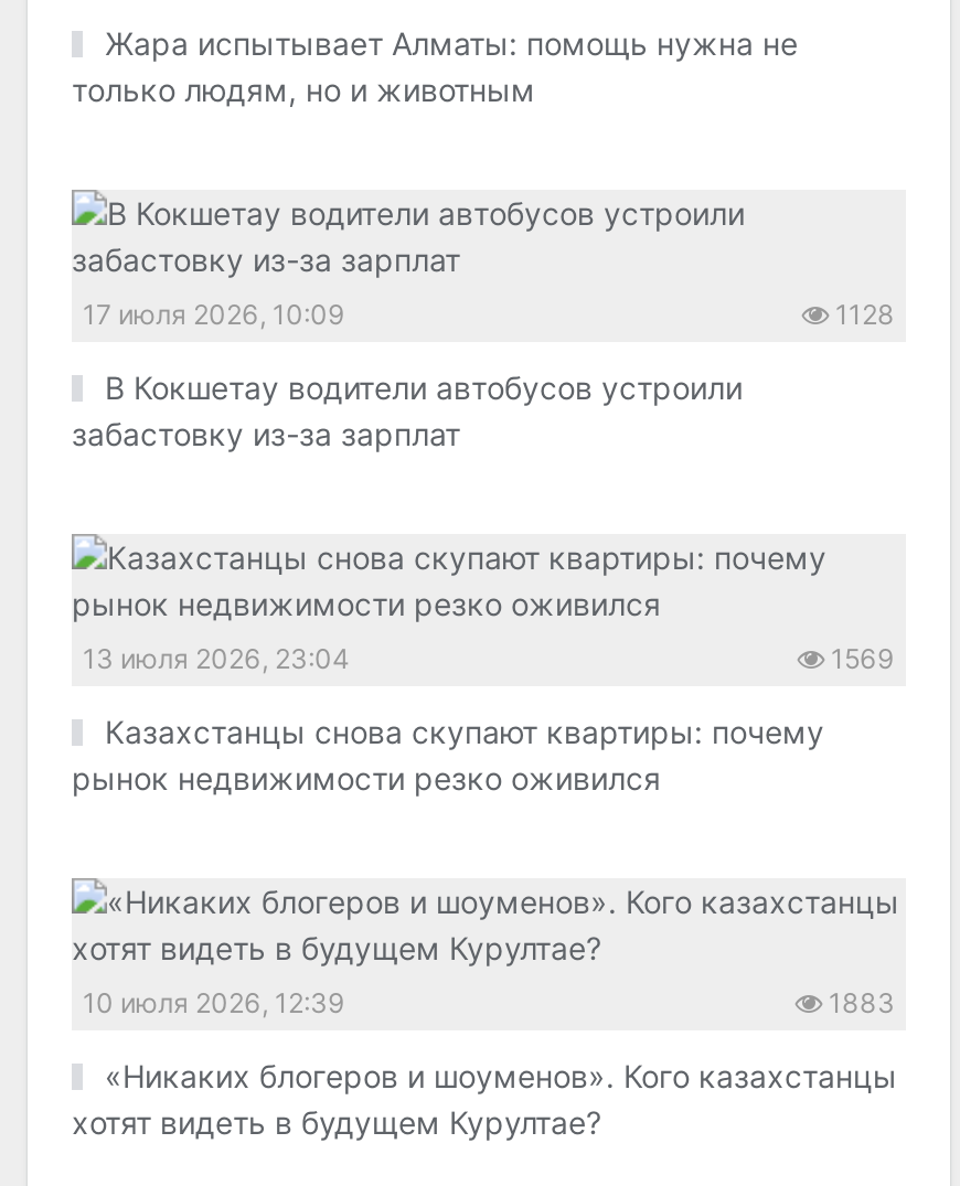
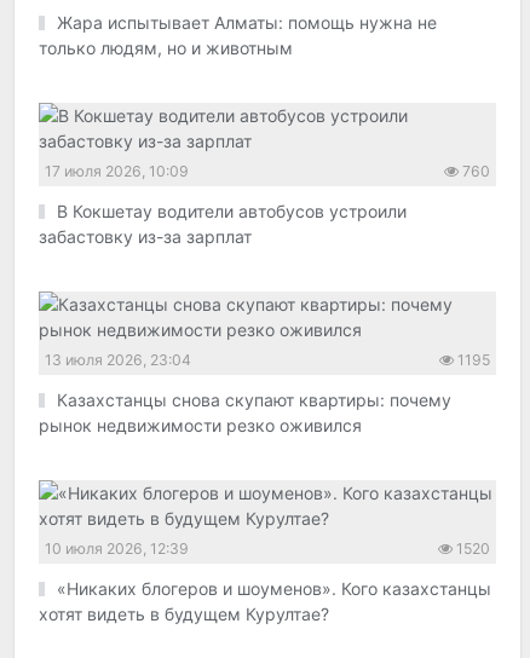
- 1128
+ 760

- 1569
+ 1195

- 1883
+ 1520
